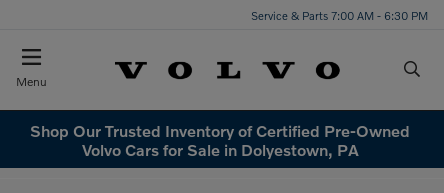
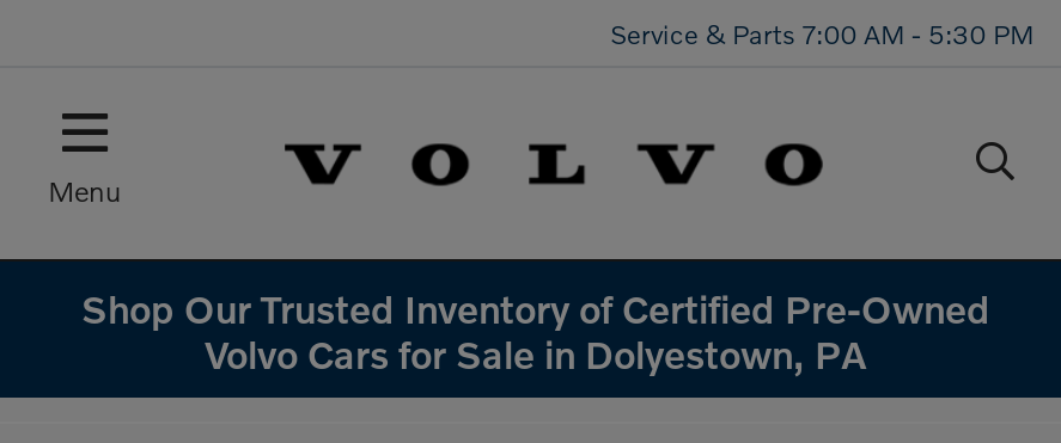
- Service & Parts 7:00 AM - 6:30 PM
+ Service & Parts 7:00 AM - 5:30 PM
